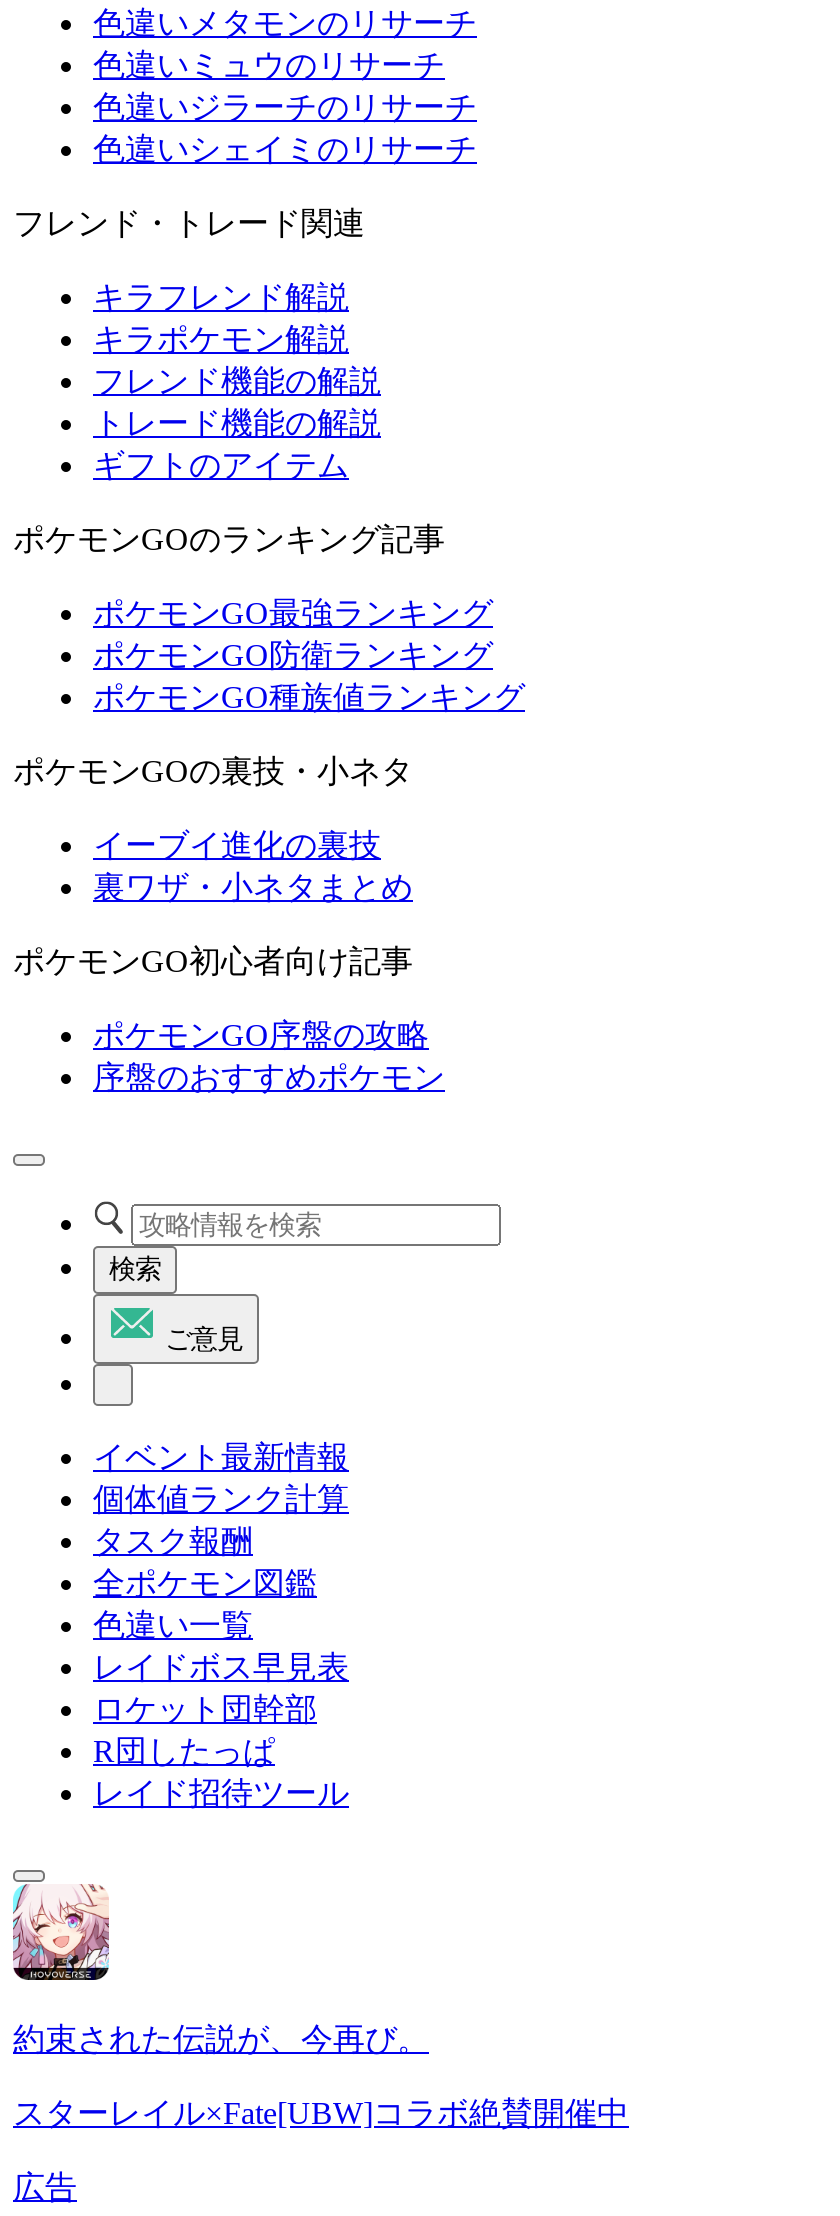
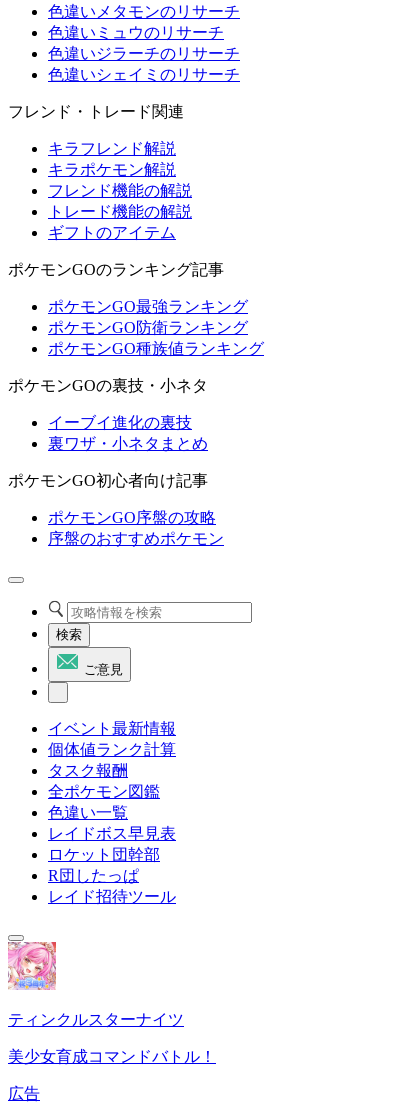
- [image]
- 約束された伝説が、今再び。
+ [image]
+ ティンクルスターナイツ

- スターレイル×Fate[UBW]コラボ絶賛開催中
+ 美少女育成コマンドバトル！
